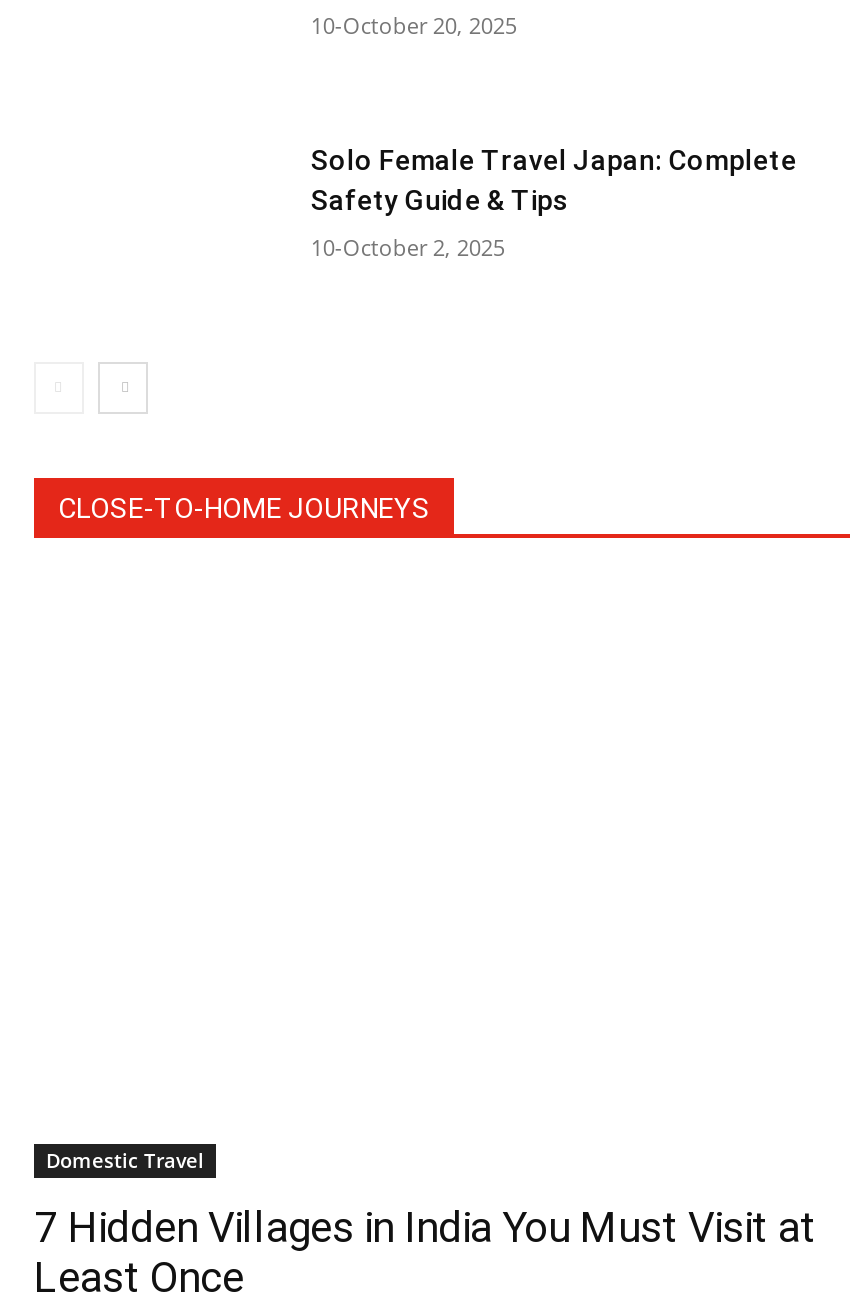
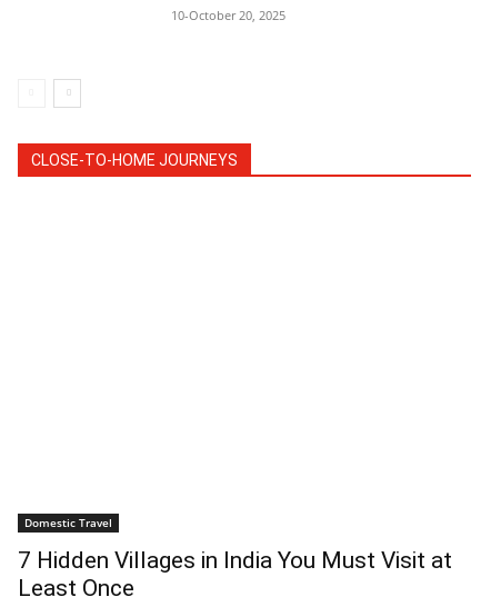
- Solo Female Travel Japan: Complete
- Safety Guide & Tips
- 10-October 2, 2025
